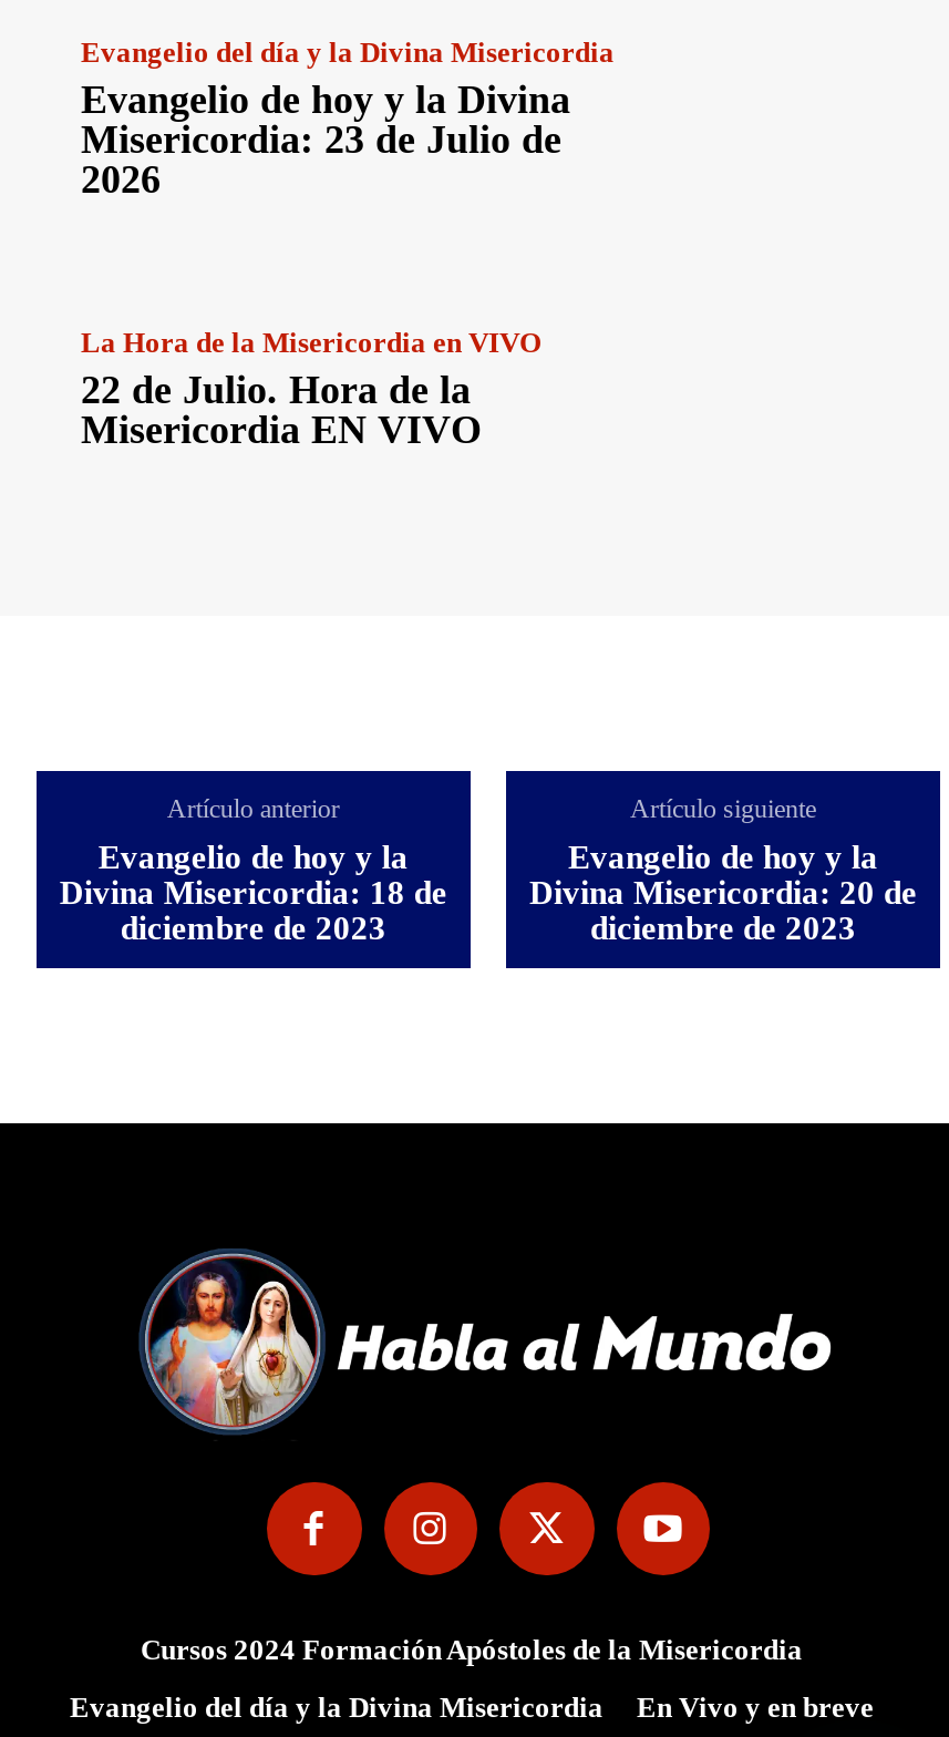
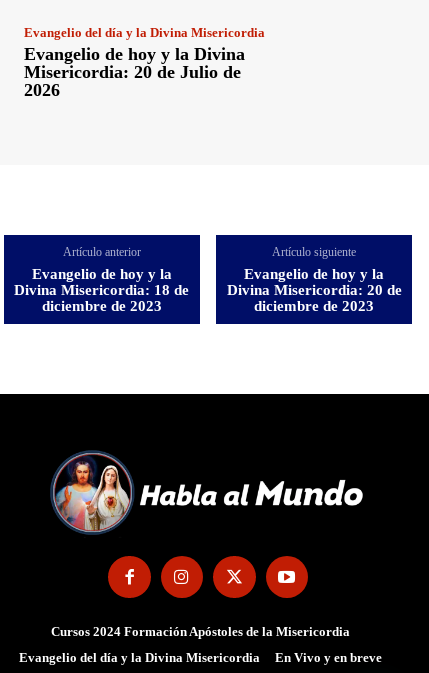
- Misericordia: 23 de Julio de
+ Misericordia: 20 de Julio de

- La Hora de la Misericordia en VIVO
- 22 de Julio. Hora de la
- Misericordia EN VIVO
